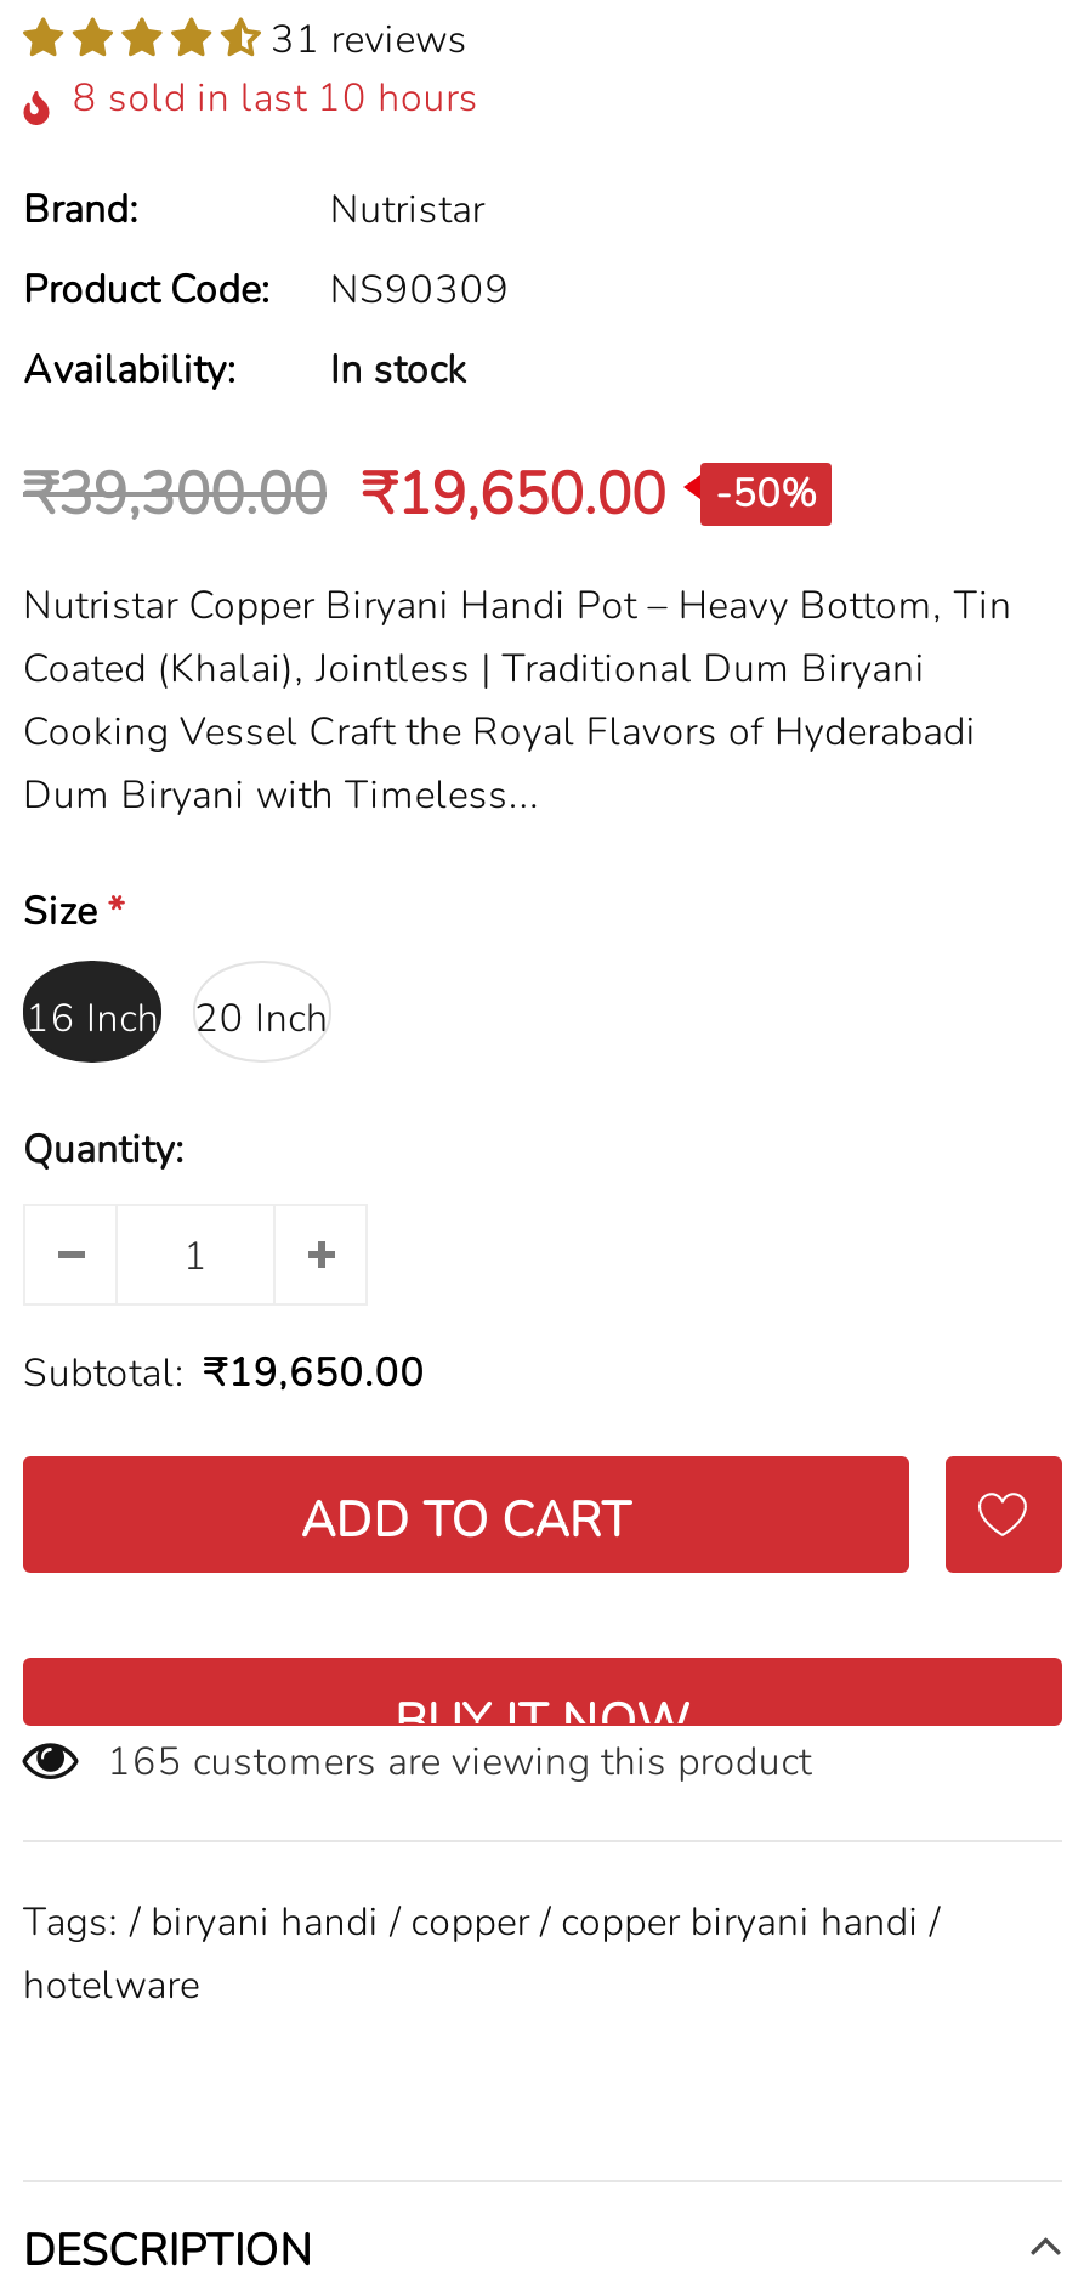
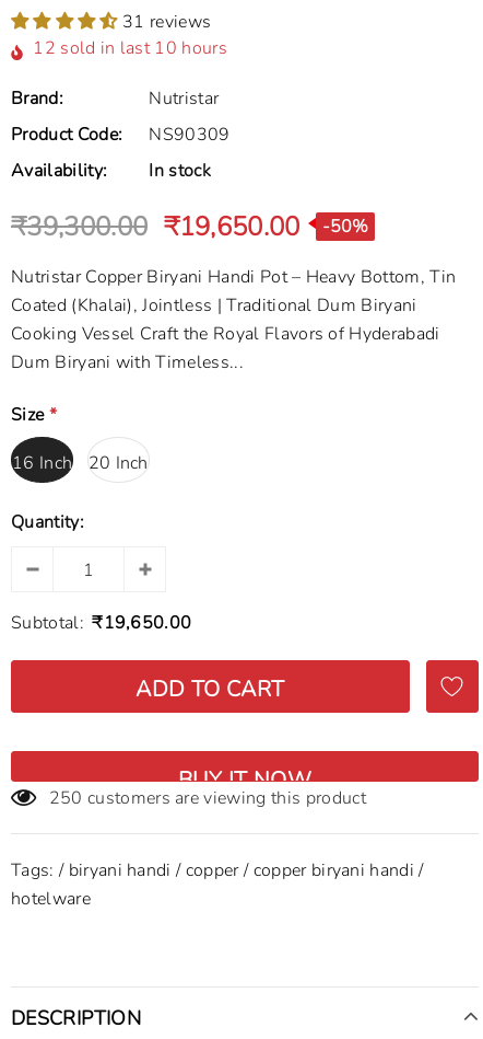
- 8 sold in last 10 hours
+ 12 sold in last 10 hours

- 165 customers are viewing this product
+ 250 customers are viewing this product
